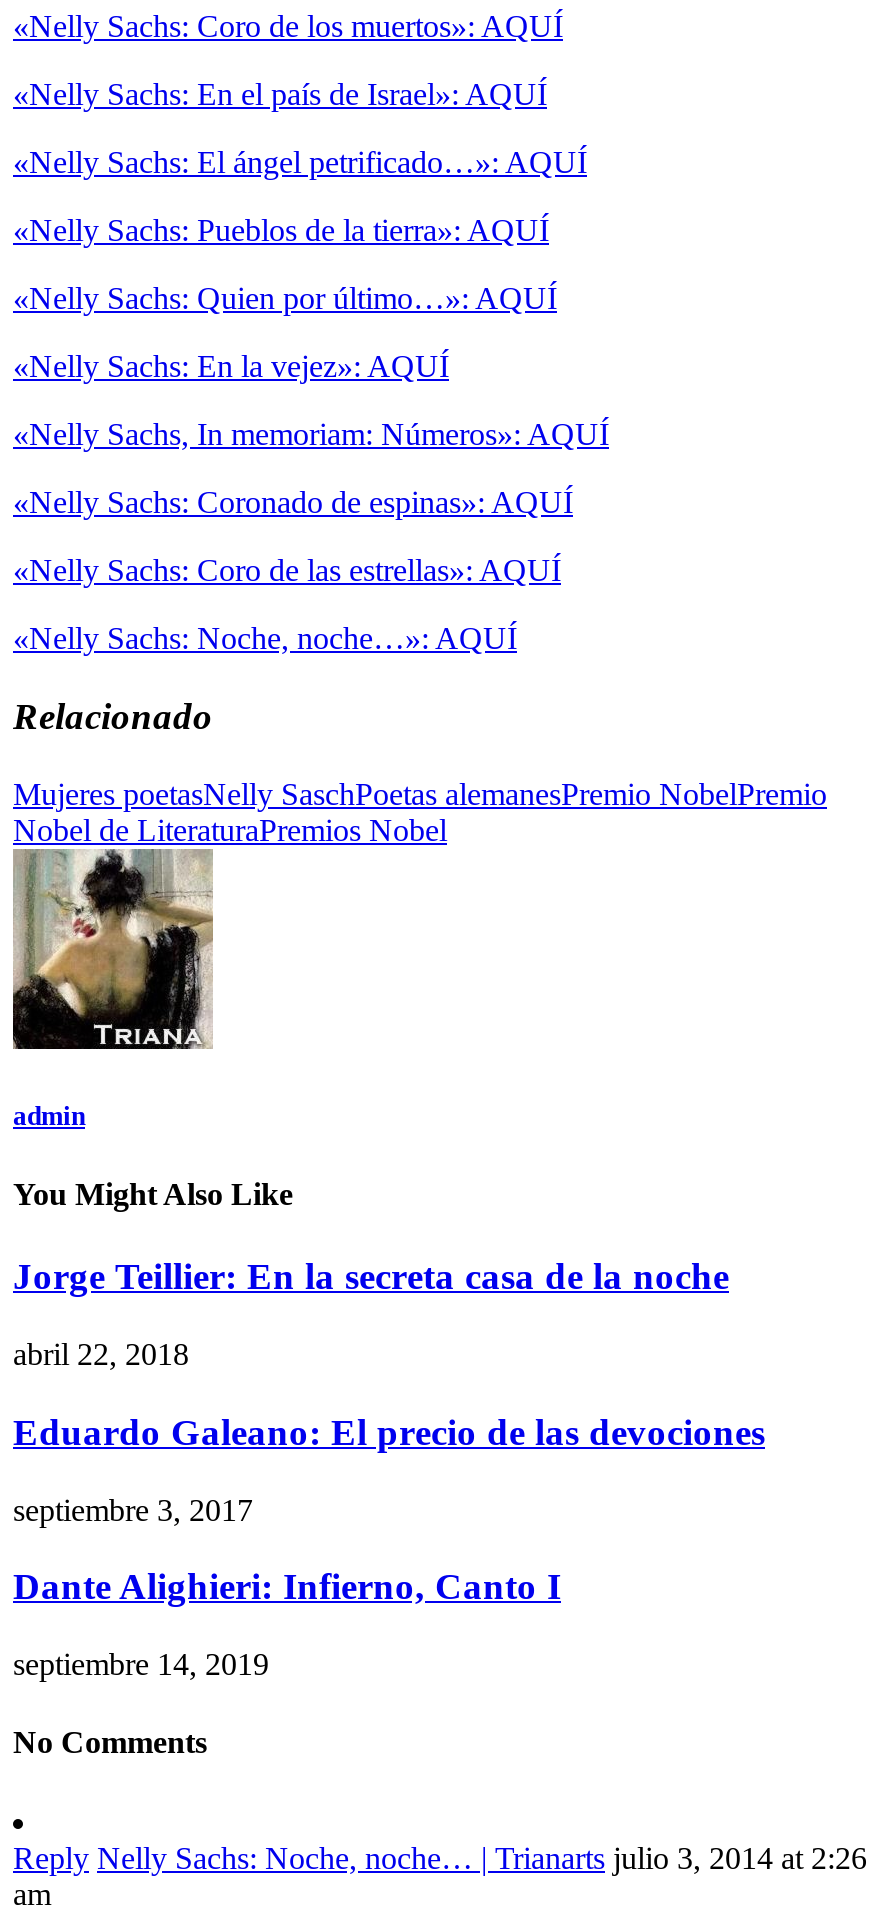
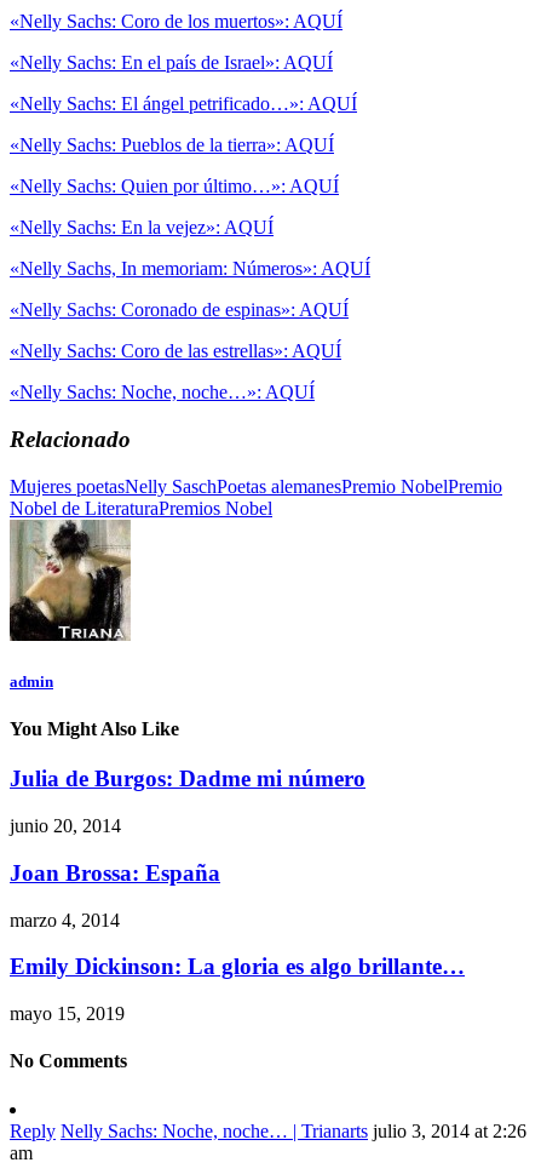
- Jorge Teillier: En la secreta casa de la noche
+ Julia de Burgos: Dadme mi número

- abril 22, 2018
+ junio 20, 2014

- Eduardo Galeano: El precio de las devociones
+ Joan Brossa: España

- septiembre 3, 2017
+ marzo 4, 2014

- Dante Alighieri: Infierno, Canto I
+ Emily Dickinson: La gloria es algo brillante…

- septiembre 14, 2019
+ mayo 15, 2019
